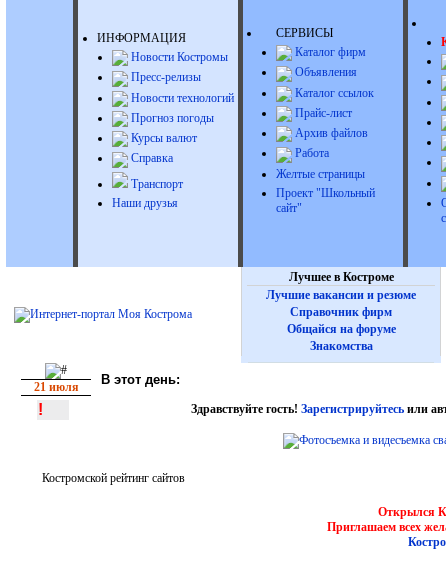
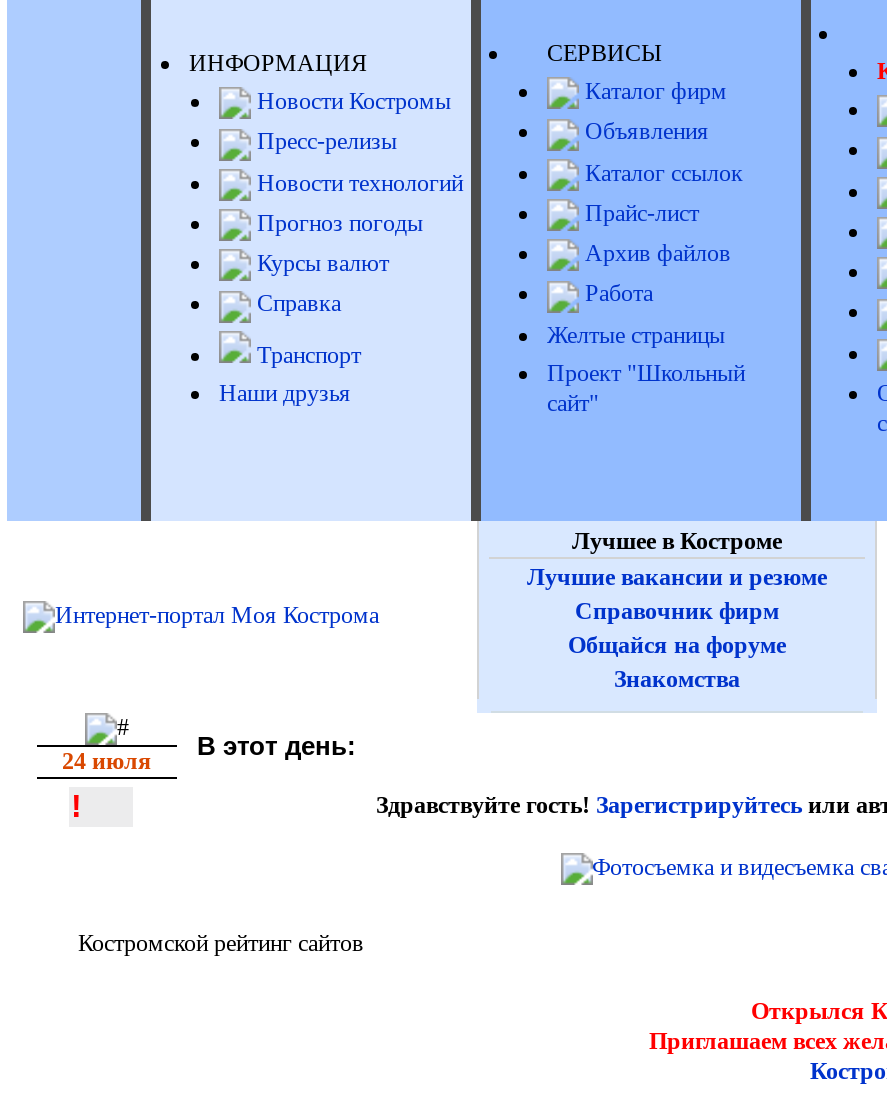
- 21 июля В этот день:
+ 24 июля В этот день:
